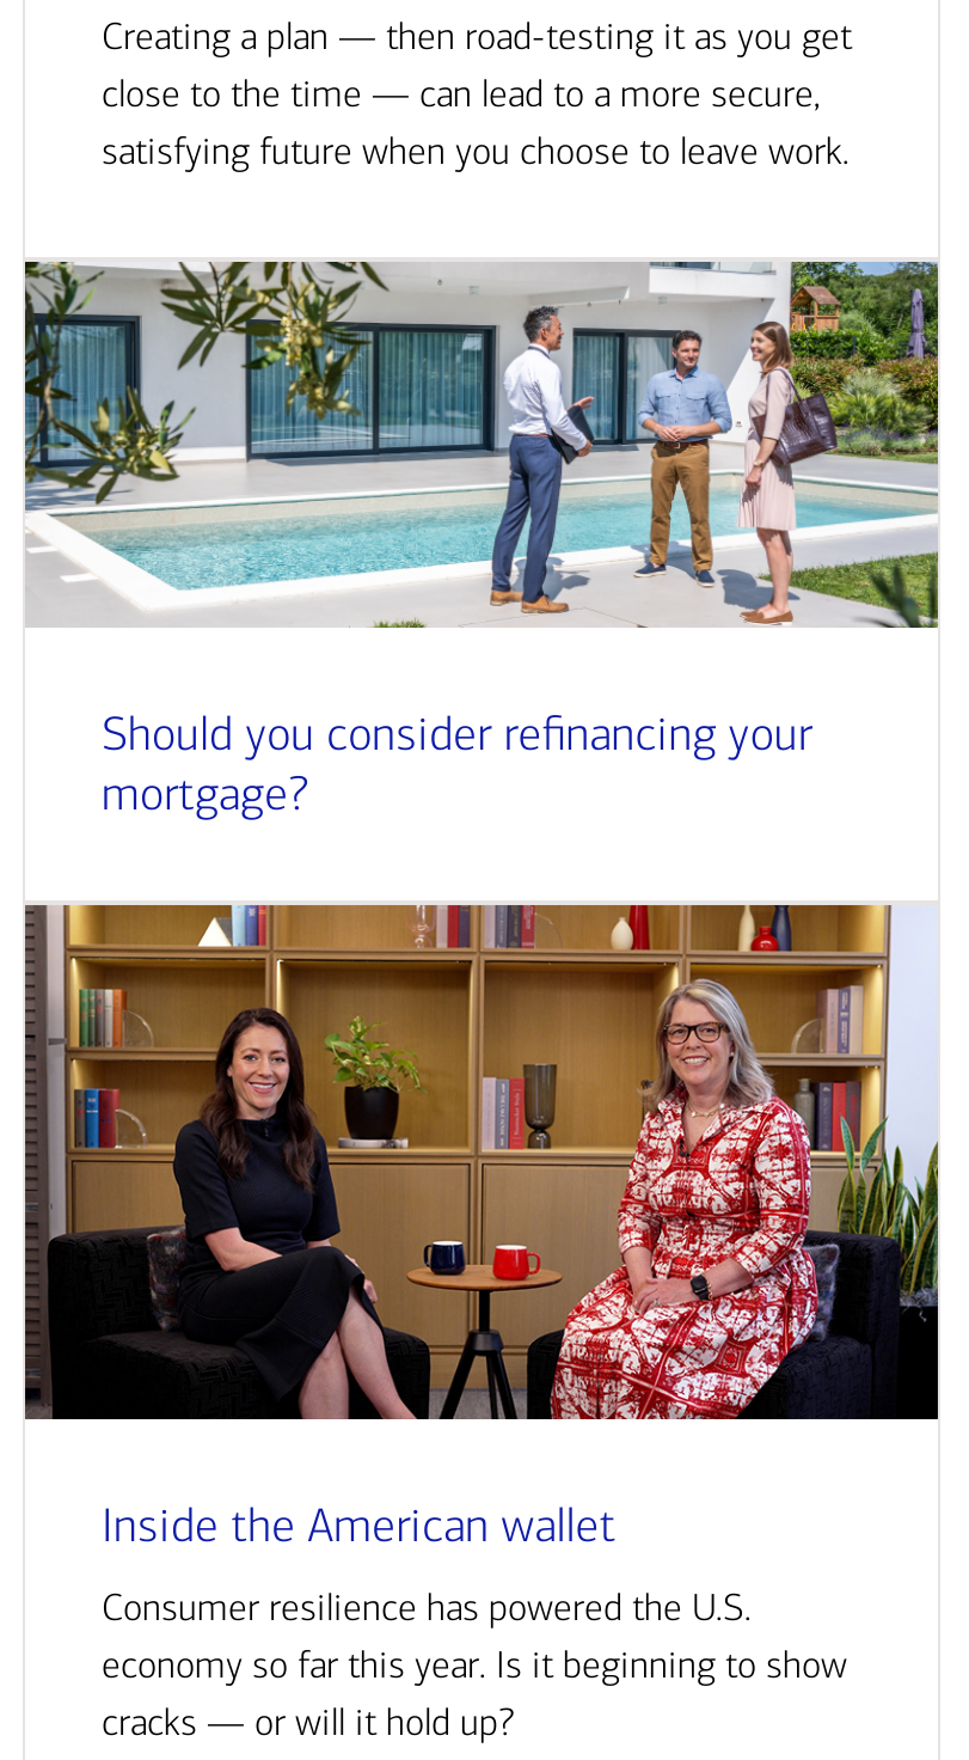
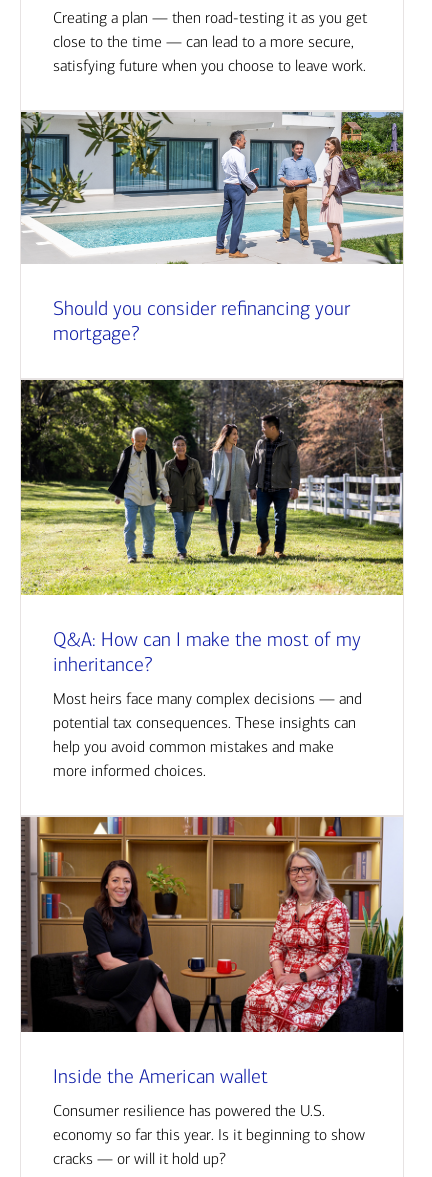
+ [image]
+ Q&A: How can I make the most of my
+ inheritance?
+ Most heirs face many complex decisions — and
+ potential tax consequences. These insights can
+ help you avoid common mistakes and make
+ more informed choices.
